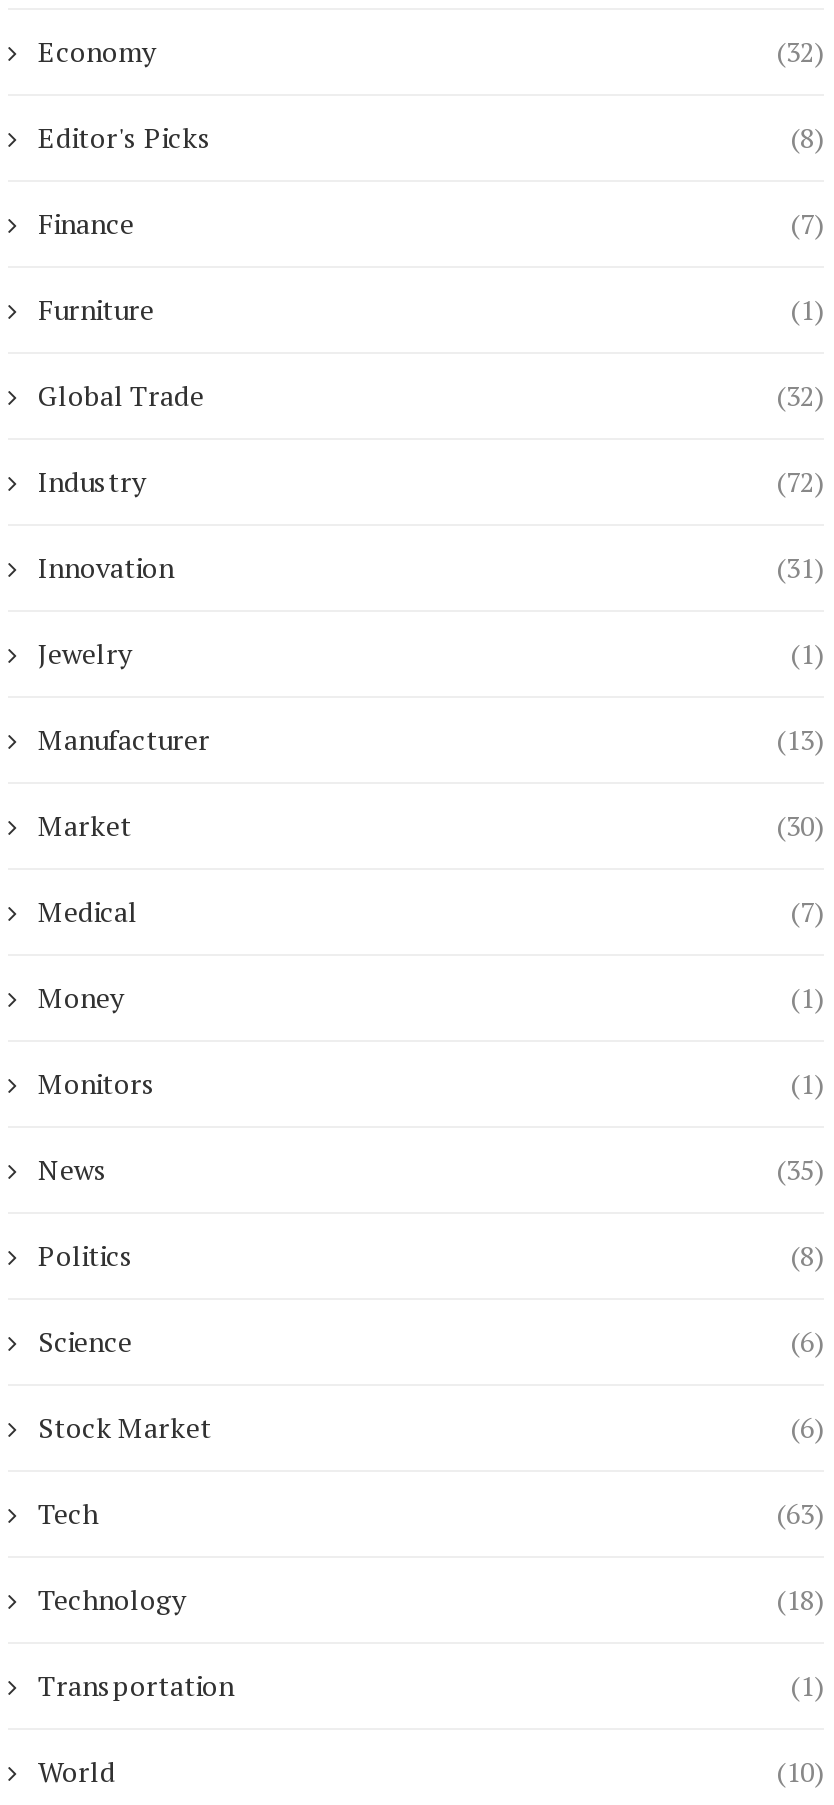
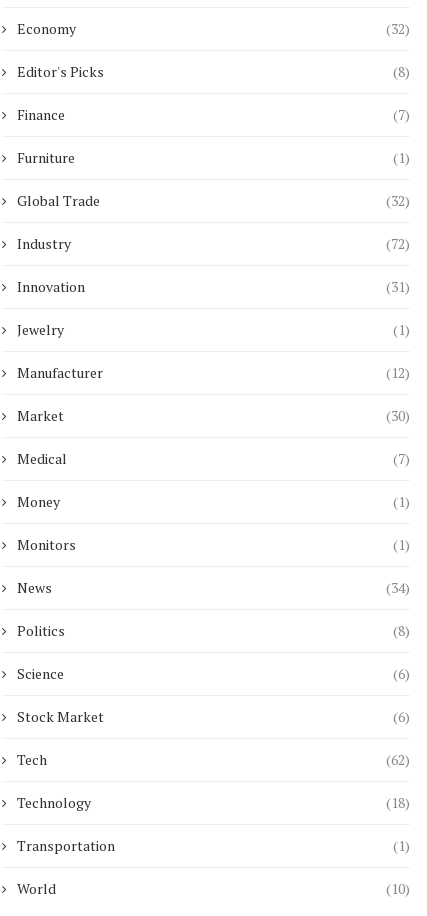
- (13)
+ (12)

- (35)
+ (34)

- (63)
+ (62)
